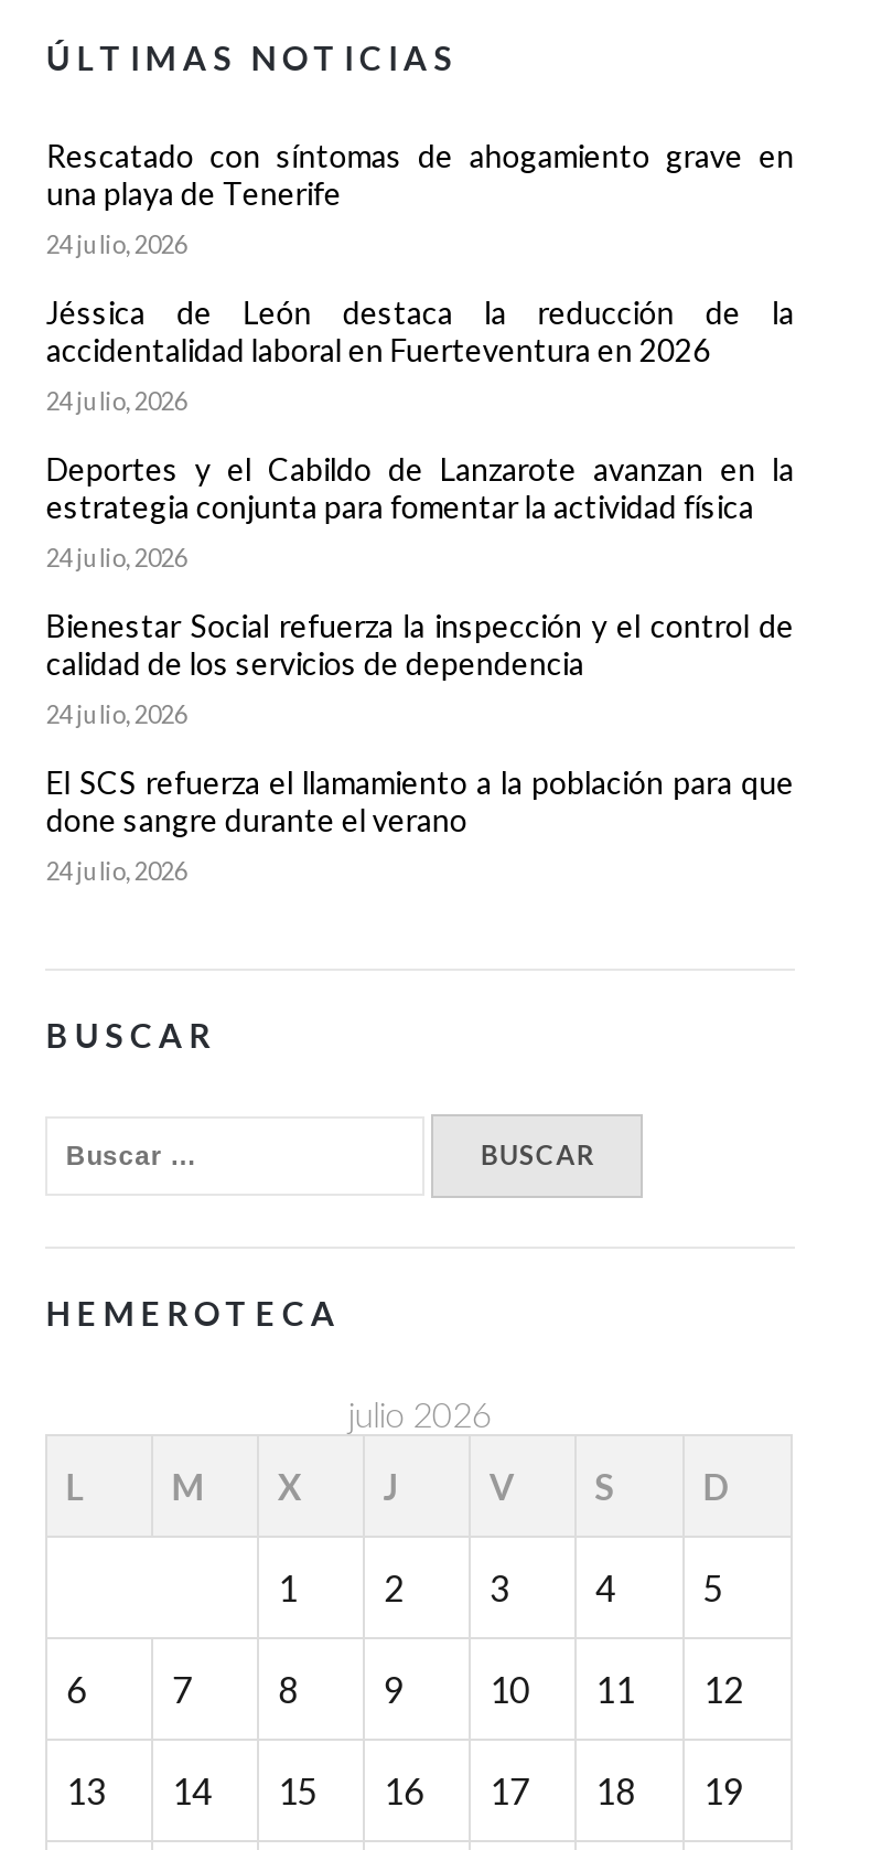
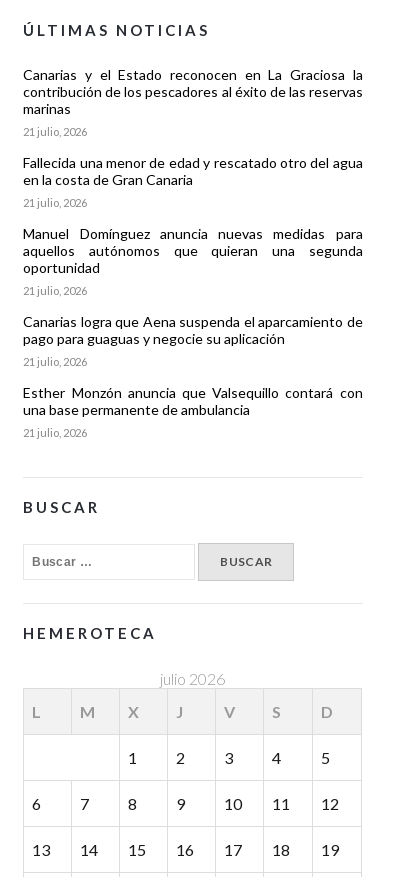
- Rescatado con síntomas de ahogamiento grave en
- una playa de Tenerife
+ Canarias y el Estado reconocen en La Graciosa la
+ contribución de los pescadores al éxito de las reservas
+ marinas

- 24 julio, 2026
+ 21 julio, 2026

- Jéssica de León destaca la reducción de la
- accidentalidad laboral en Fuerteventura en 2026
+ Fallecida una menor de edad y rescatado otro del agua
+ en la costa de Gran Canaria

- 24 julio, 2026
+ 21 julio, 2026

- Deportes y el Cabildo de Lanzarote avanzan en la
- estrategia conjunta para fomentar la actividad física
+ Manuel Domínguez anuncia nuevas medidas para
+ aquellos autónomos que quieran una segunda
+ oportunidad

- 24 julio, 2026
+ 21 julio, 2026

- Bienestar Social refuerza la inspección y el control de
- calidad de los servicios de dependencia
+ Canarias logra que Aena suspenda el aparcamiento de
+ pago para guaguas y negocie su aplicación

- 24 julio, 2026
+ 21 julio, 2026

- El SCS refuerza el llamamiento a la población para que
- done sangre durante el verano
+ Esther Monzón anuncia que Valsequillo contará con
+ una base permanente de ambulancia

- 24 julio, 2026
+ 21 julio, 2026
